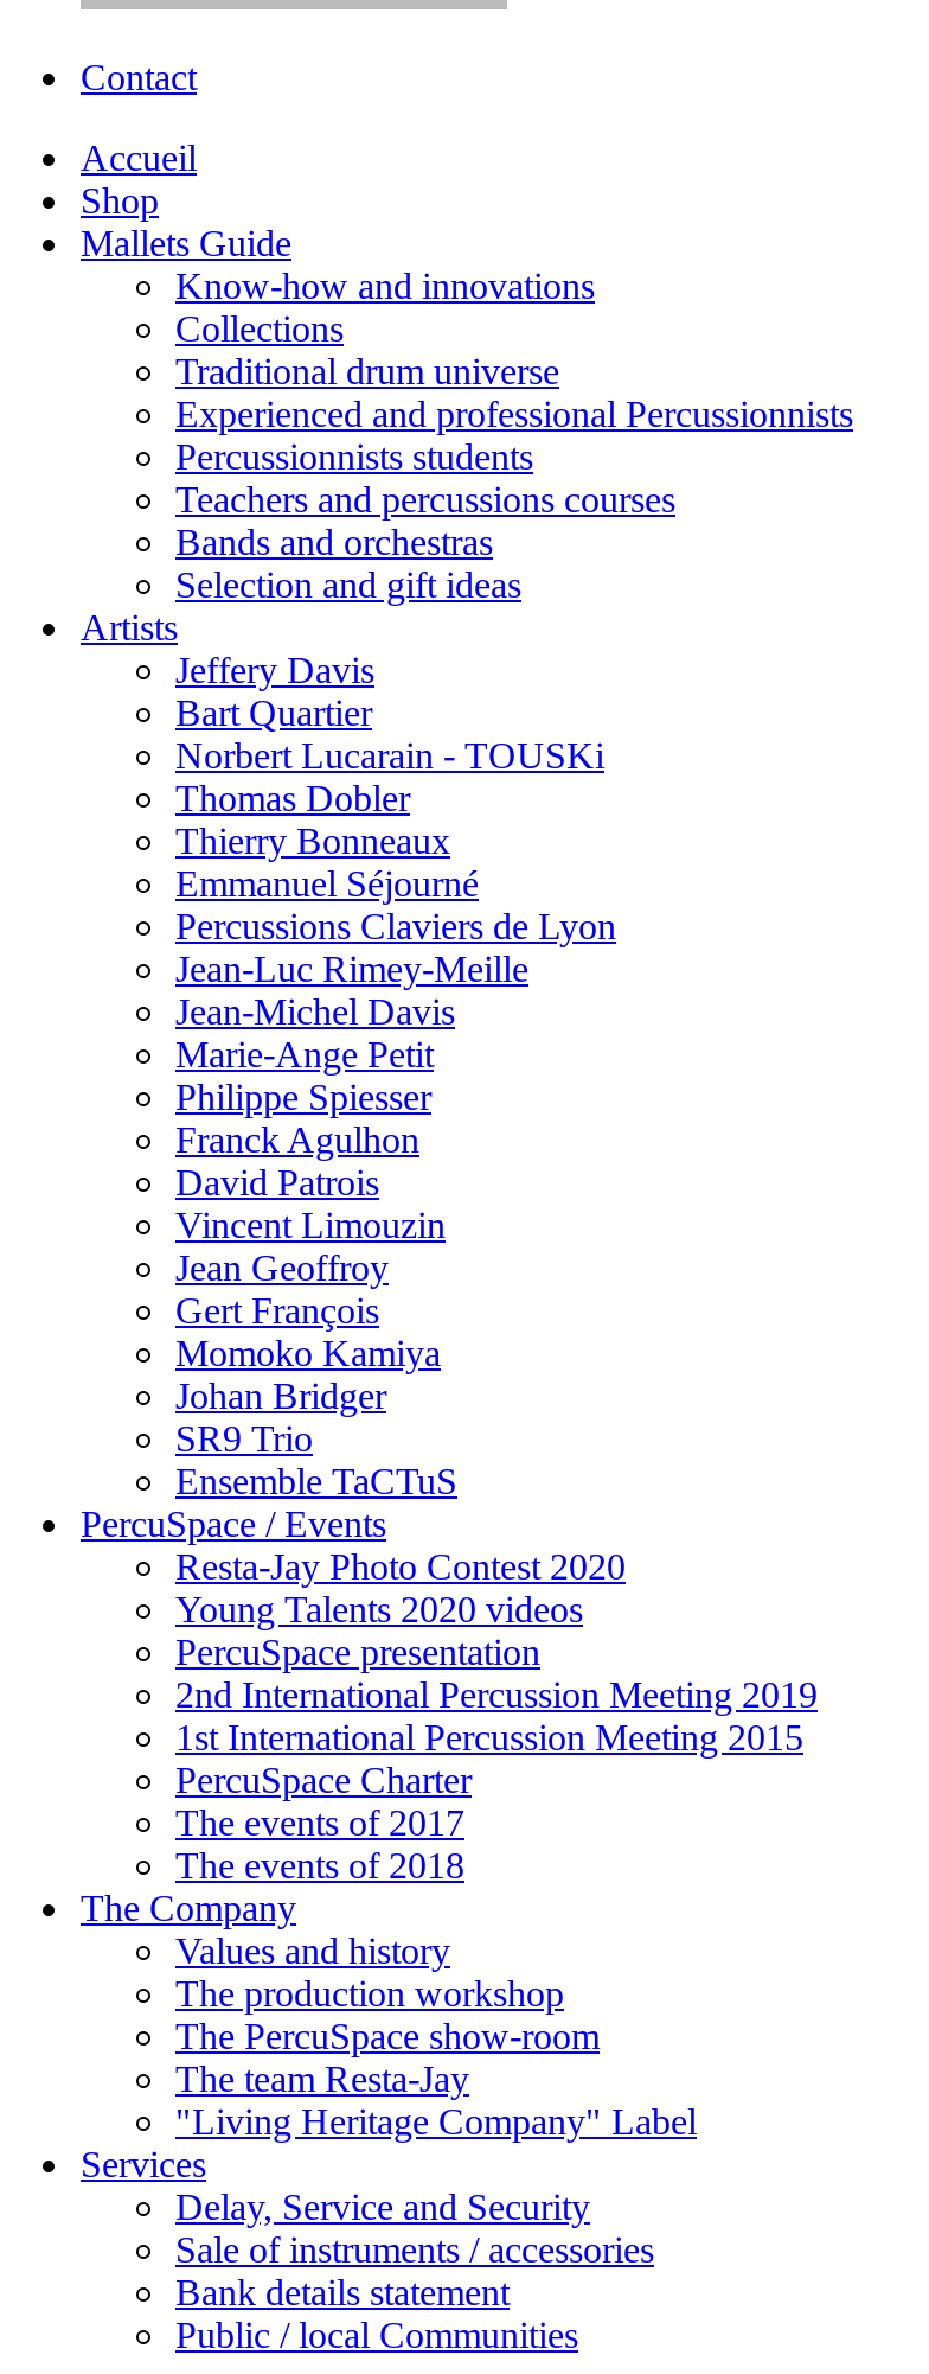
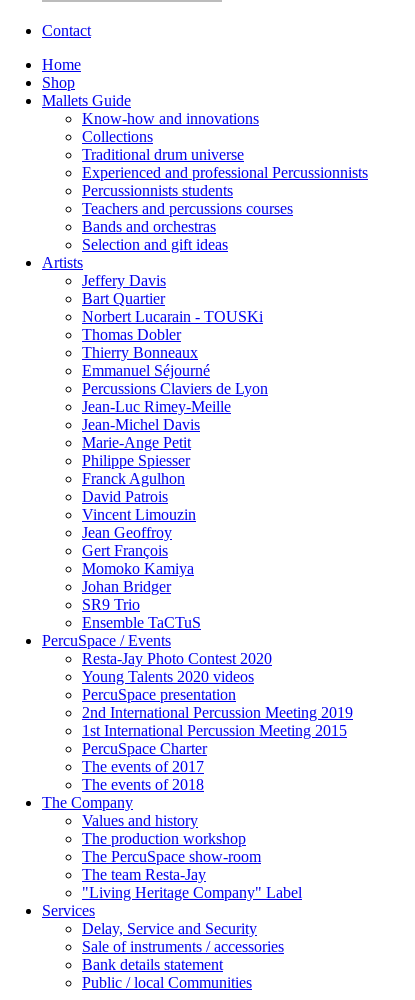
- Accueil
+ Home
